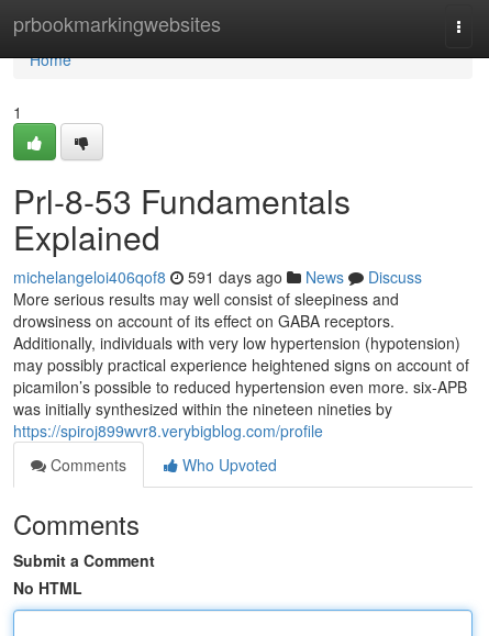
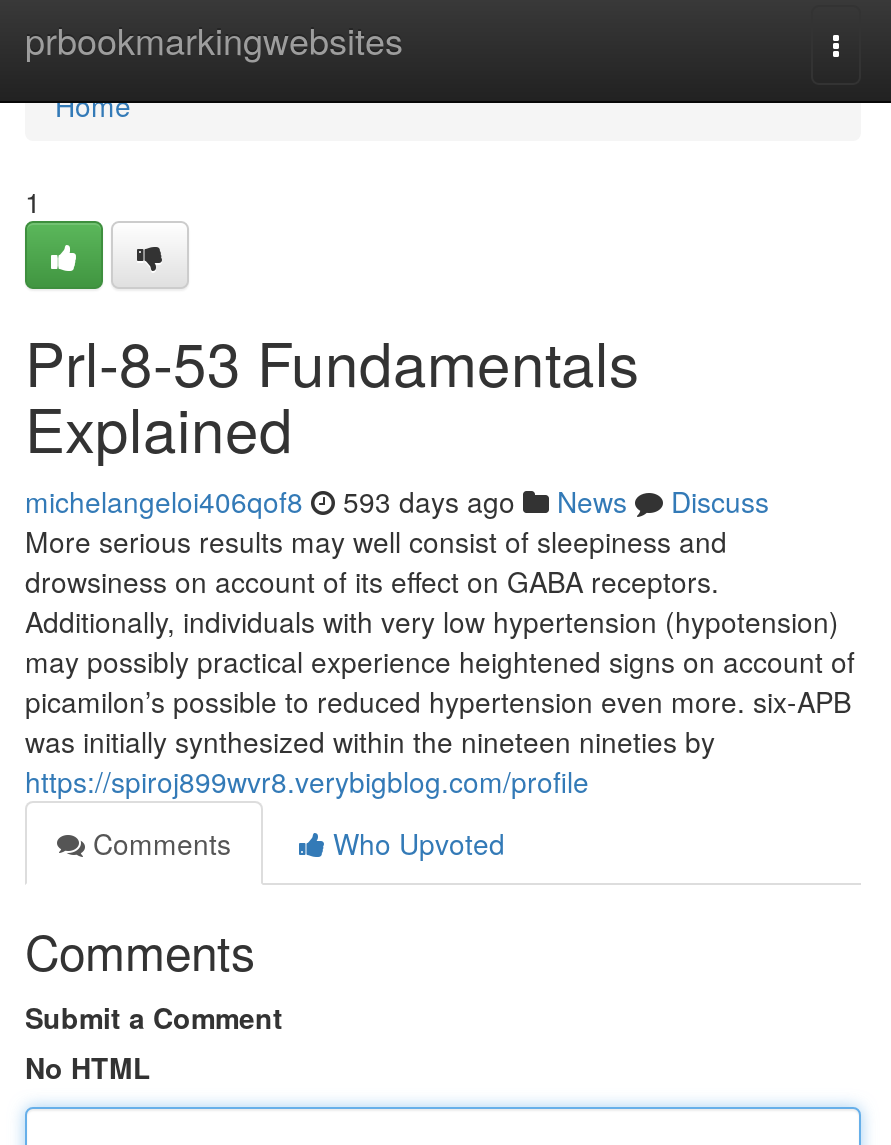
- michelangeloi406qof8 591 days ago News Discuss
+ michelangeloi406qof8 593 days ago News Discuss
